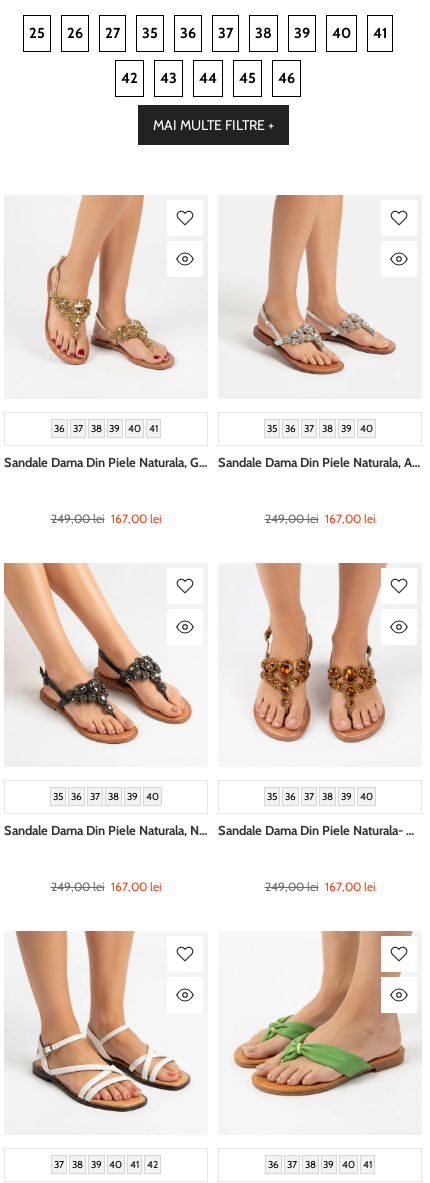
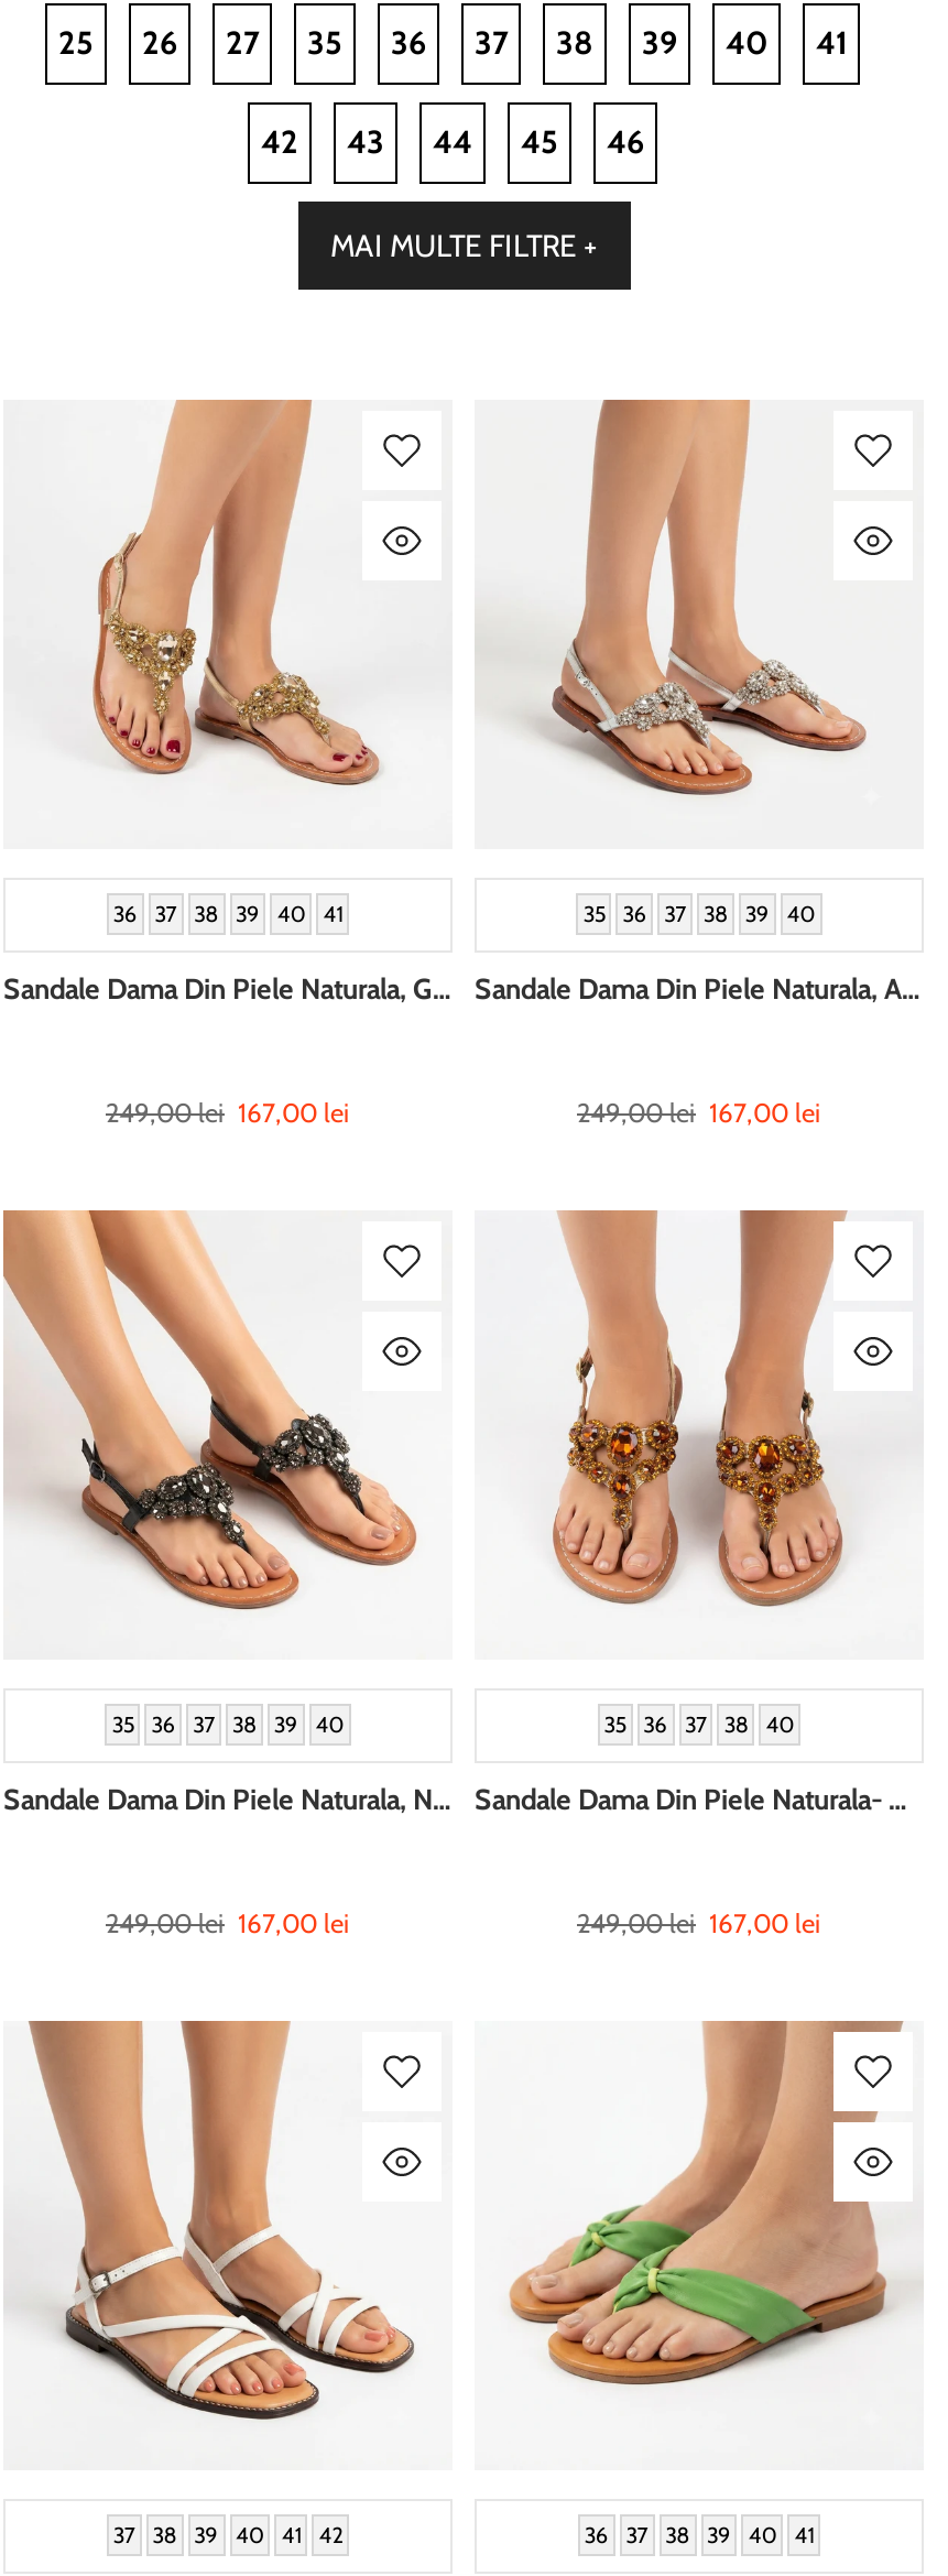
- 39
